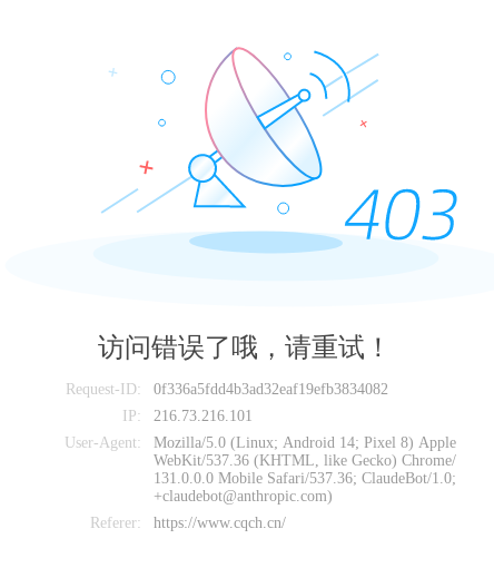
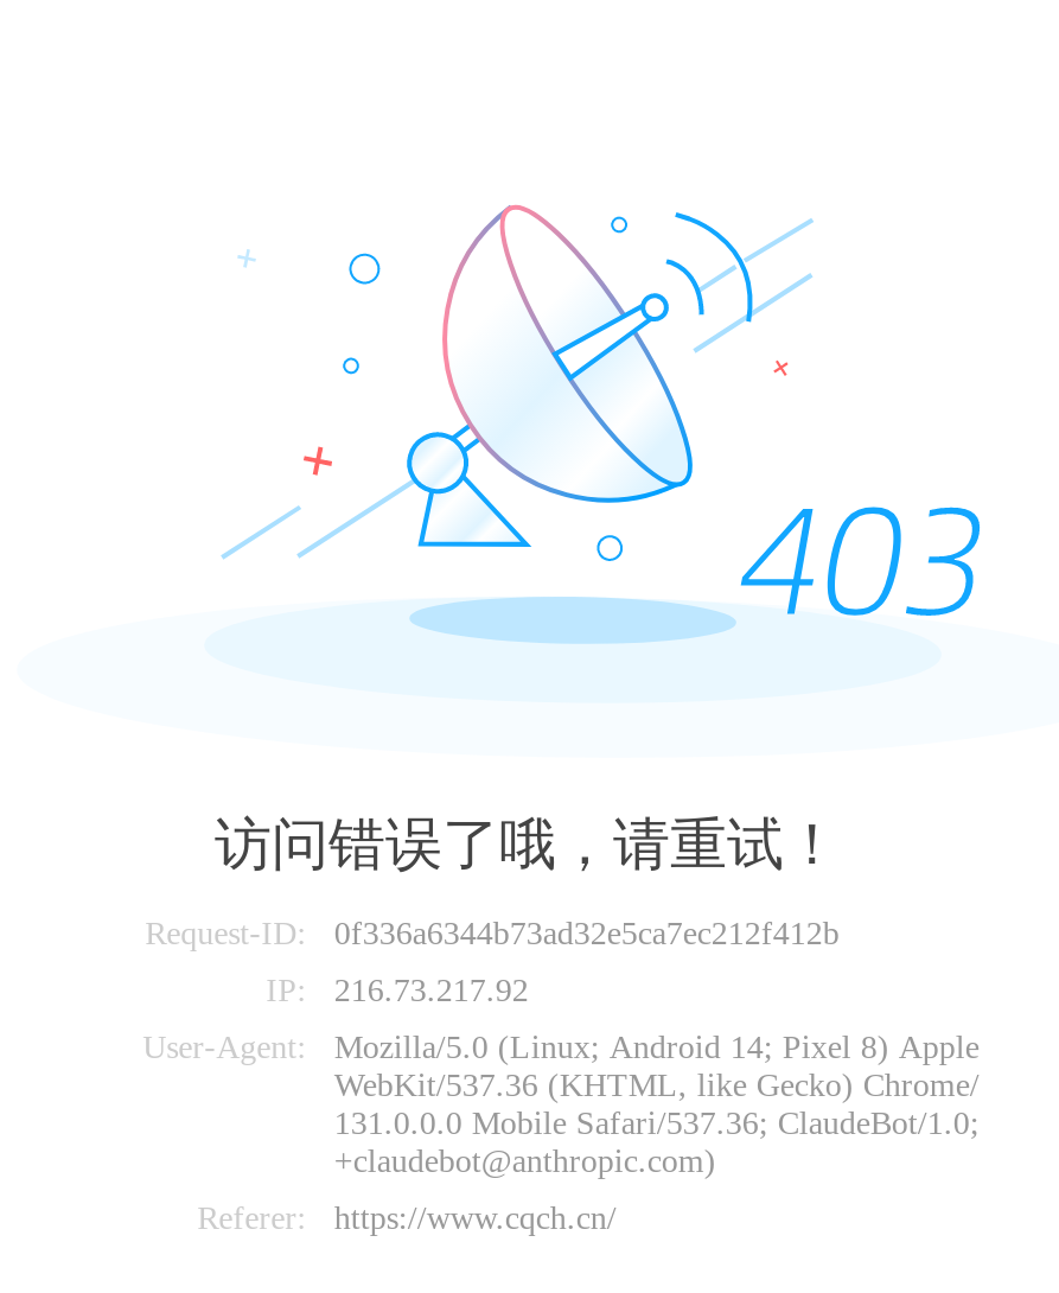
- 0f336a5fdd4b3ad32eaf19efb3834082
+ 0f336a6344b73ad32e5ca7ec212f412b

- IP: 216.73.216.101
+ IP: 216.73.217.92
